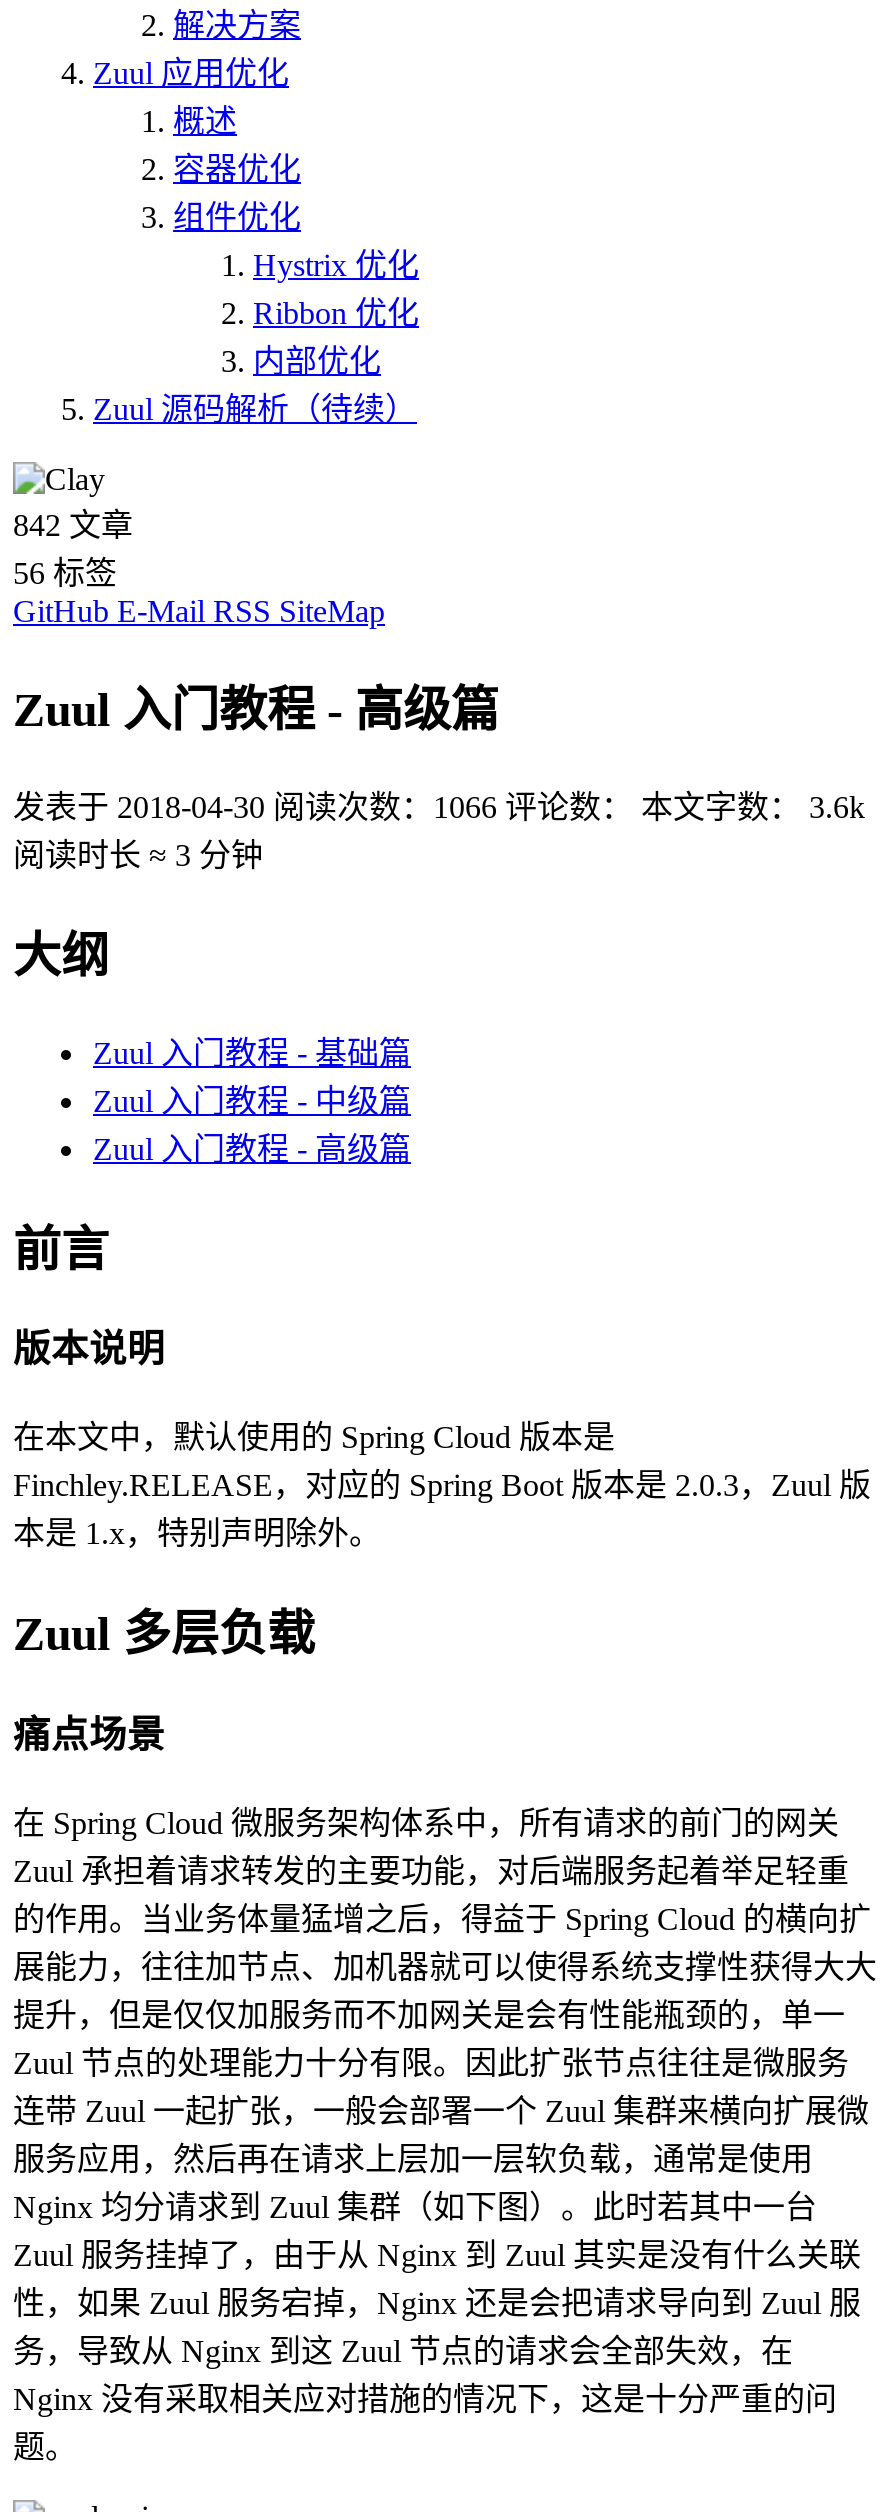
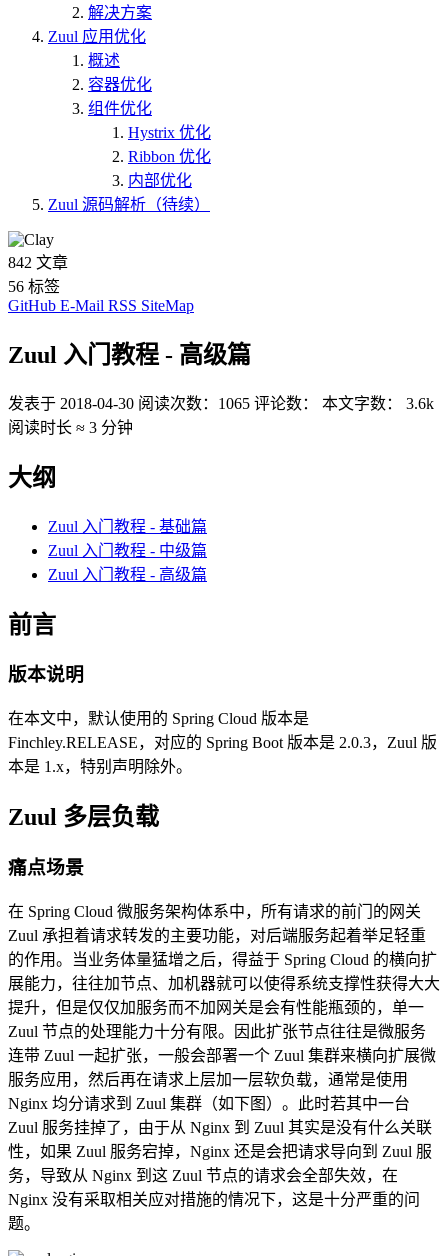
- 发表于 2018-04-30 阅读次数：1066 评论数： 本文字数： 3.6k
+ 发表于 2018-04-30 阅读次数：1065 评论数： 本文字数： 3.6k
